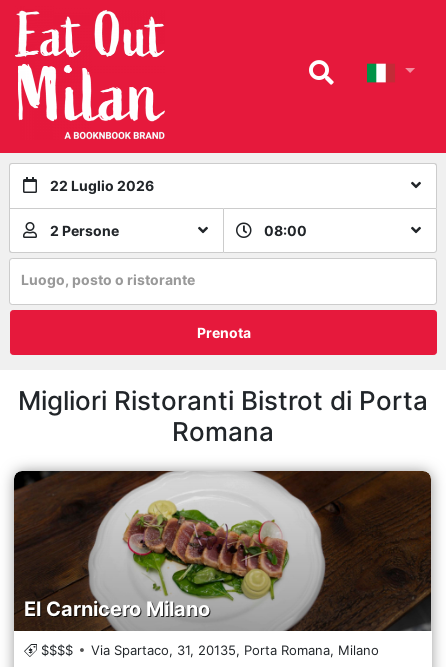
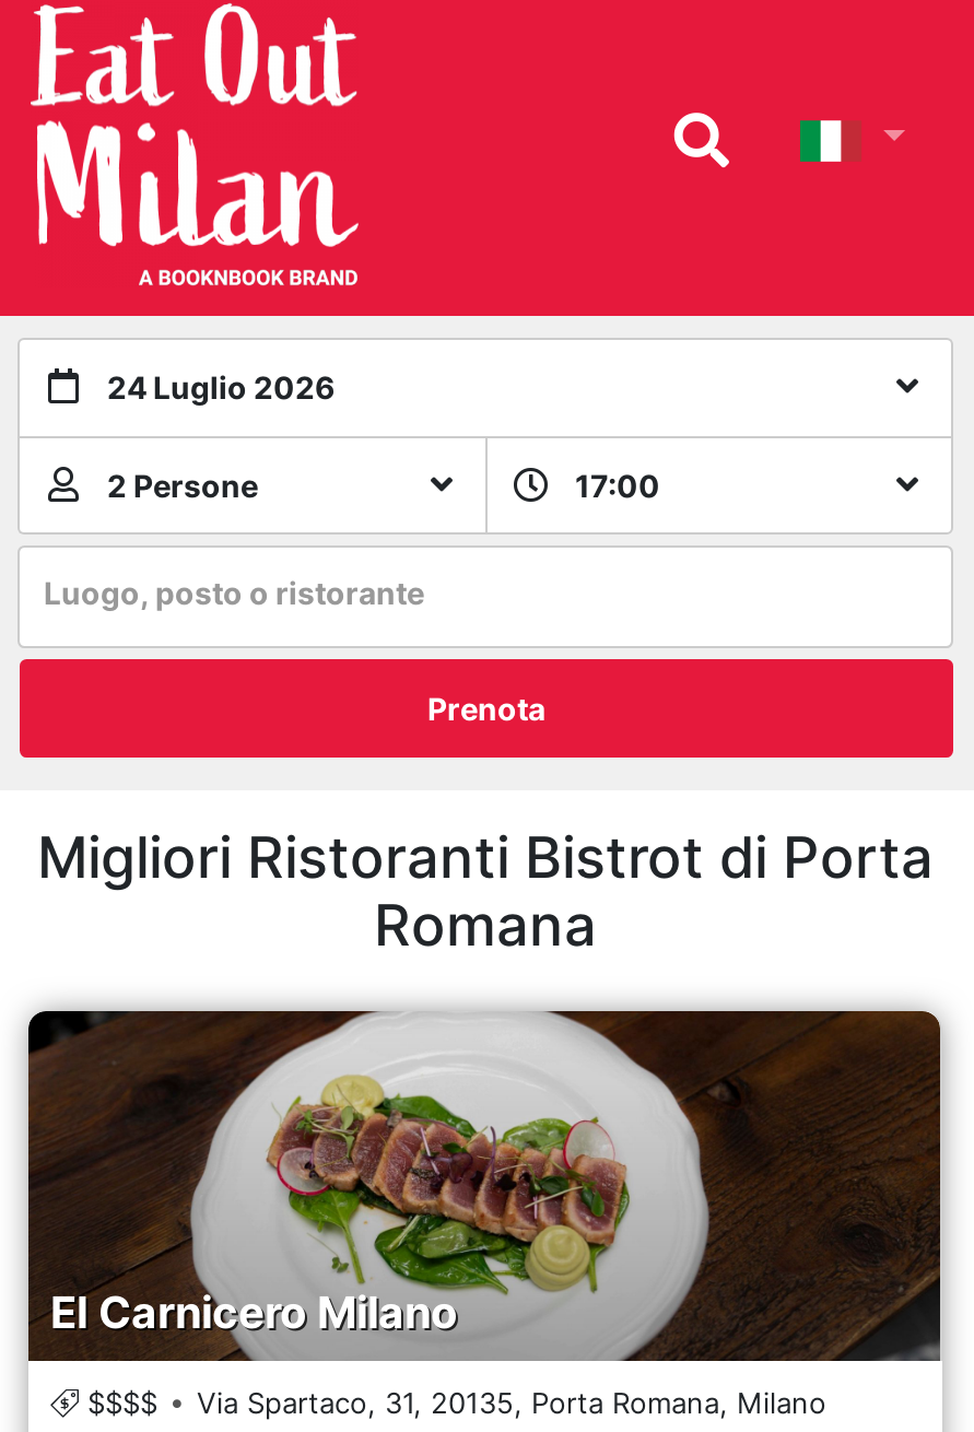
- 22 Luglio 2026
+ 24 Luglio 2026

- 08:00
+ 17:00
